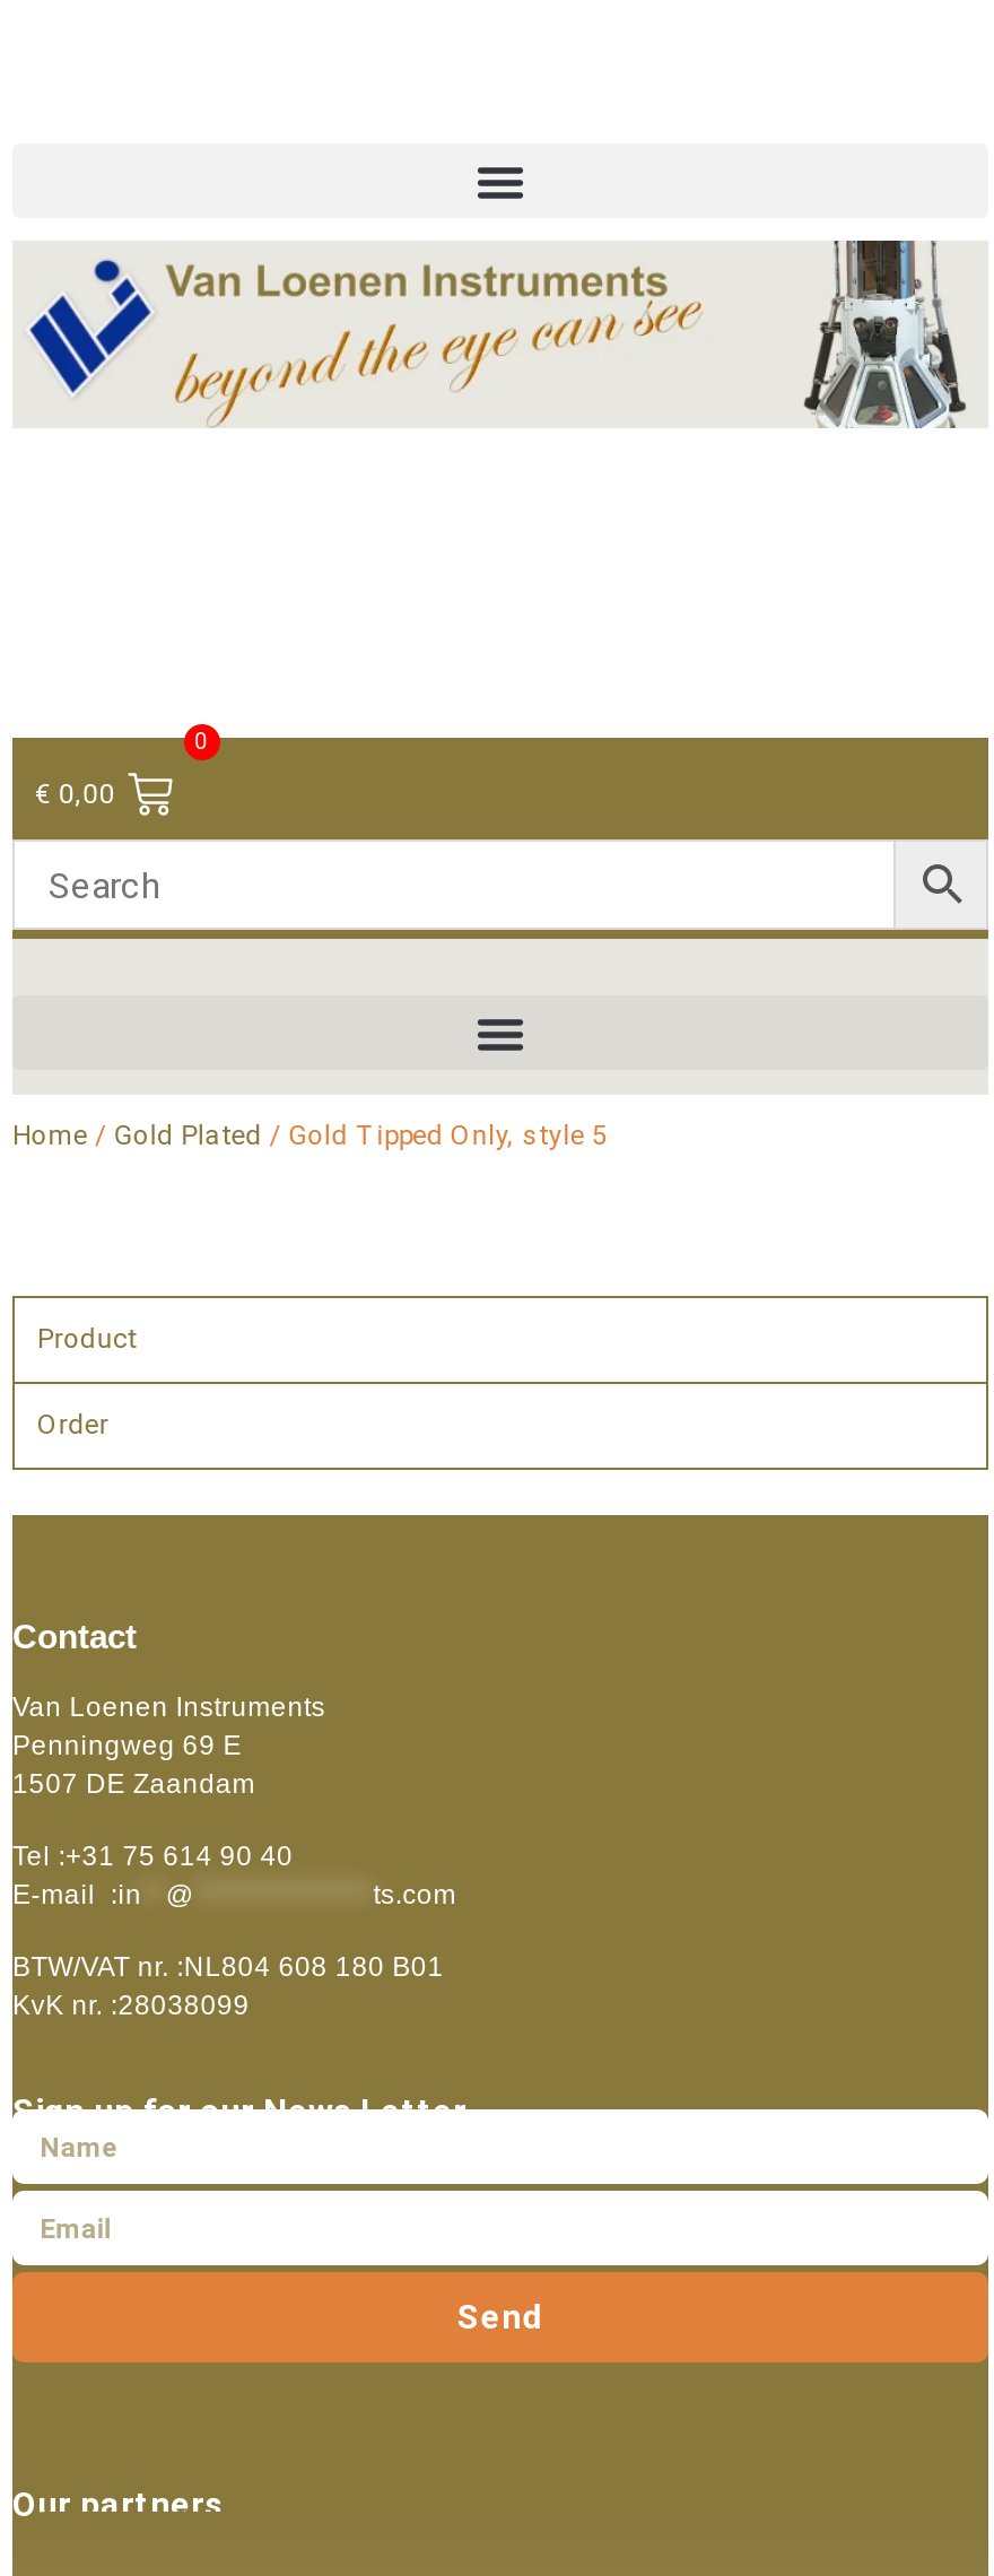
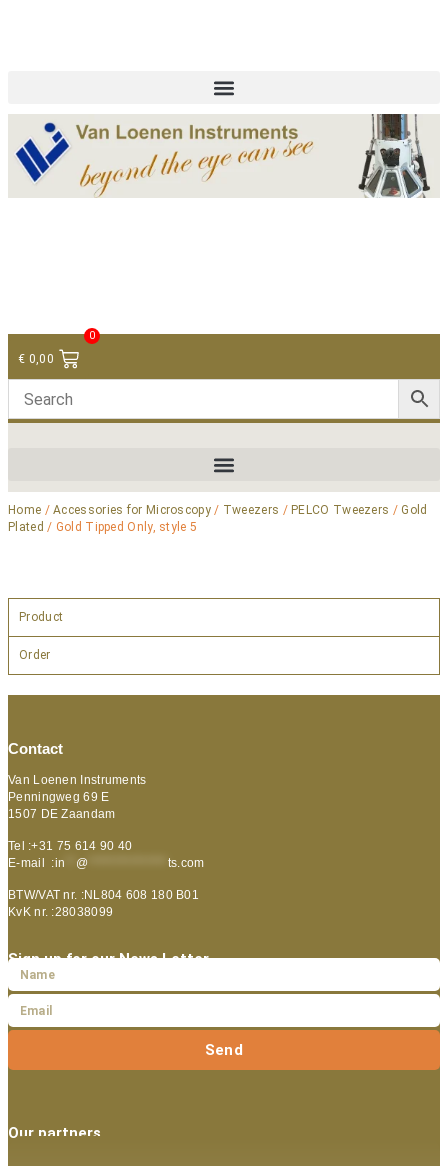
- Home / Gold Plated / Gold Tipped Only, style 5
+ Home / Accessories for Microscopy / Tweezers / PELCO Tweezers / Gold
+ Plated / Gold Tipped Only, style 5
